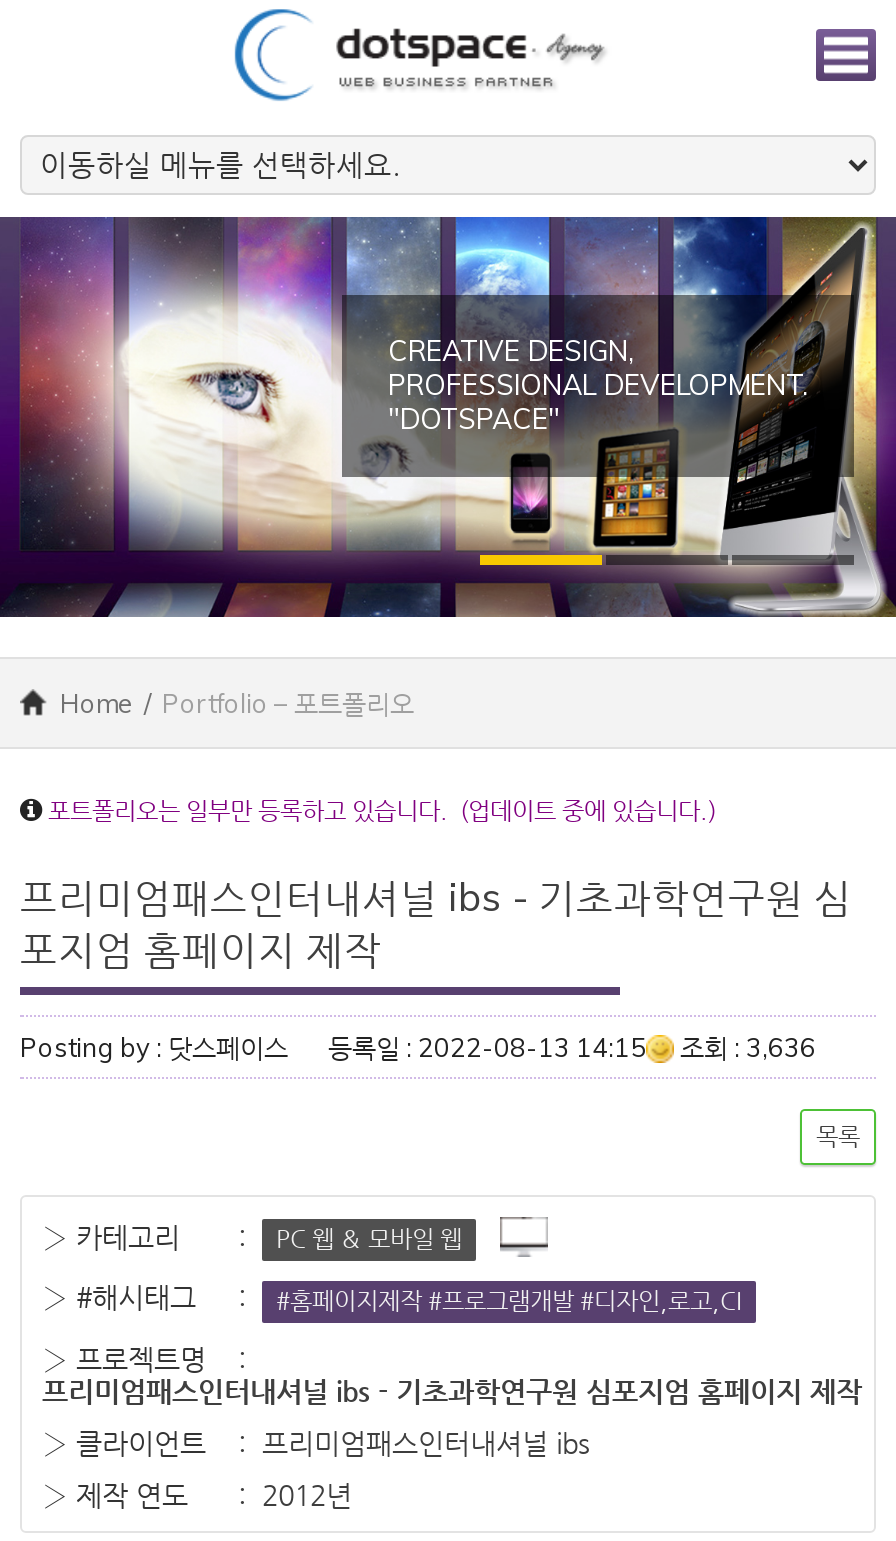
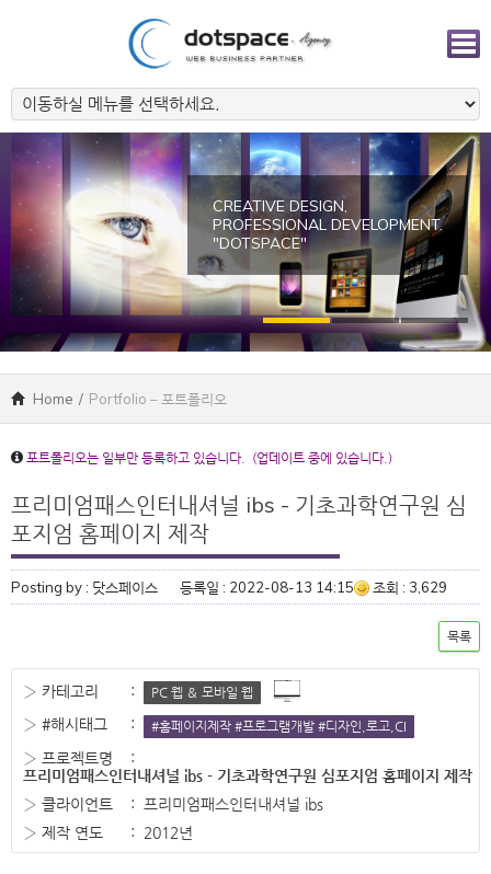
- Posting by : 닷스페이스 등록일 : 2022-08-13 14:15 조회 : 3,636
+ Posting by : 닷스페이스 등록일 : 2022-08-13 14:15 조회 : 3,629
